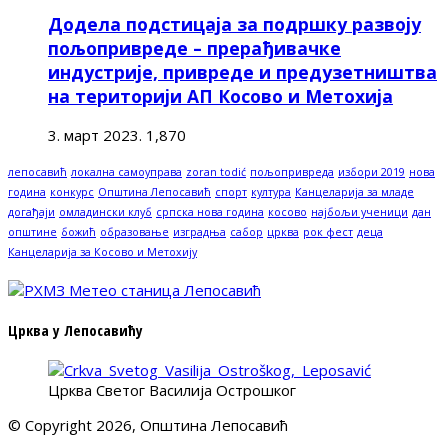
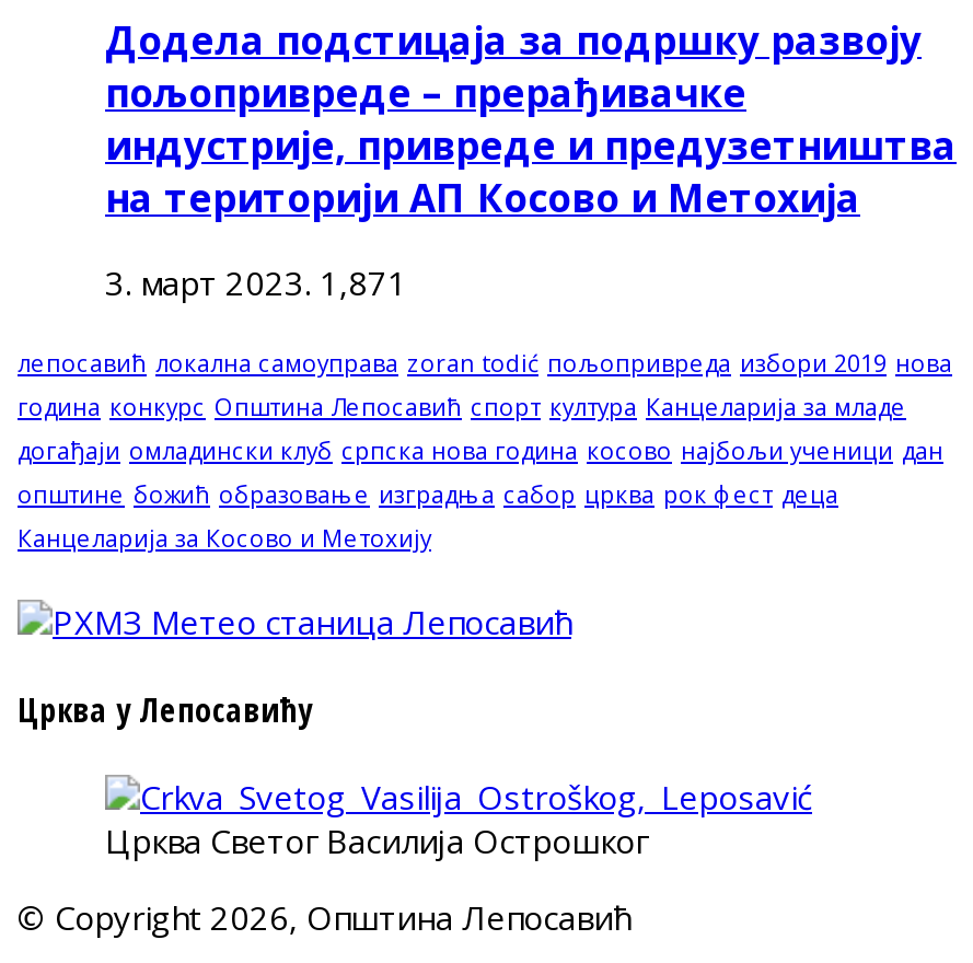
- 3. март 2023. 1,870
+ 3. март 2023. 1,871
